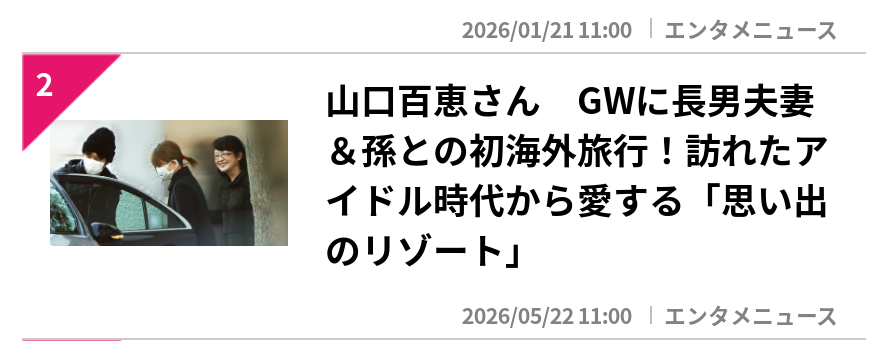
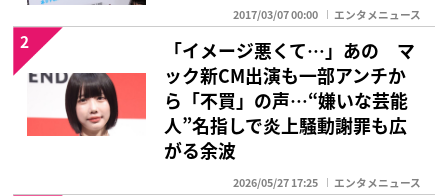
- 2026/01/21 11:00 エンタメニュース
+ 2017/03/07 00:00 エンタメニュース

- [image]
- 山口百恵さん GWに長男夫妻
- ＆孫との初海外旅行！訪れたア
- イドル時代から愛する「思い出
- のリゾート」
+ [image]
+ 「イメージ悪くて…」あの マ
+ ック新CM出演も一部アンチか
+ ら「不買」の声…“嫌いな芸能
+ 人”名指しで炎上騒動謝罪も広
+ がる余波

- 2026/05/22 11:00 エンタメニュース
+ 2026/05/27 17:25 エンタメニュース
